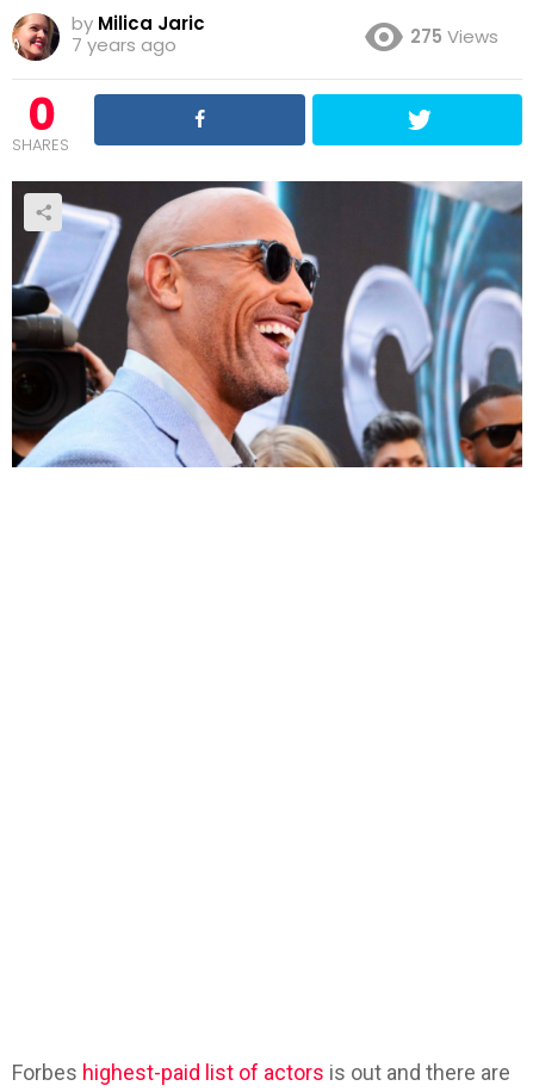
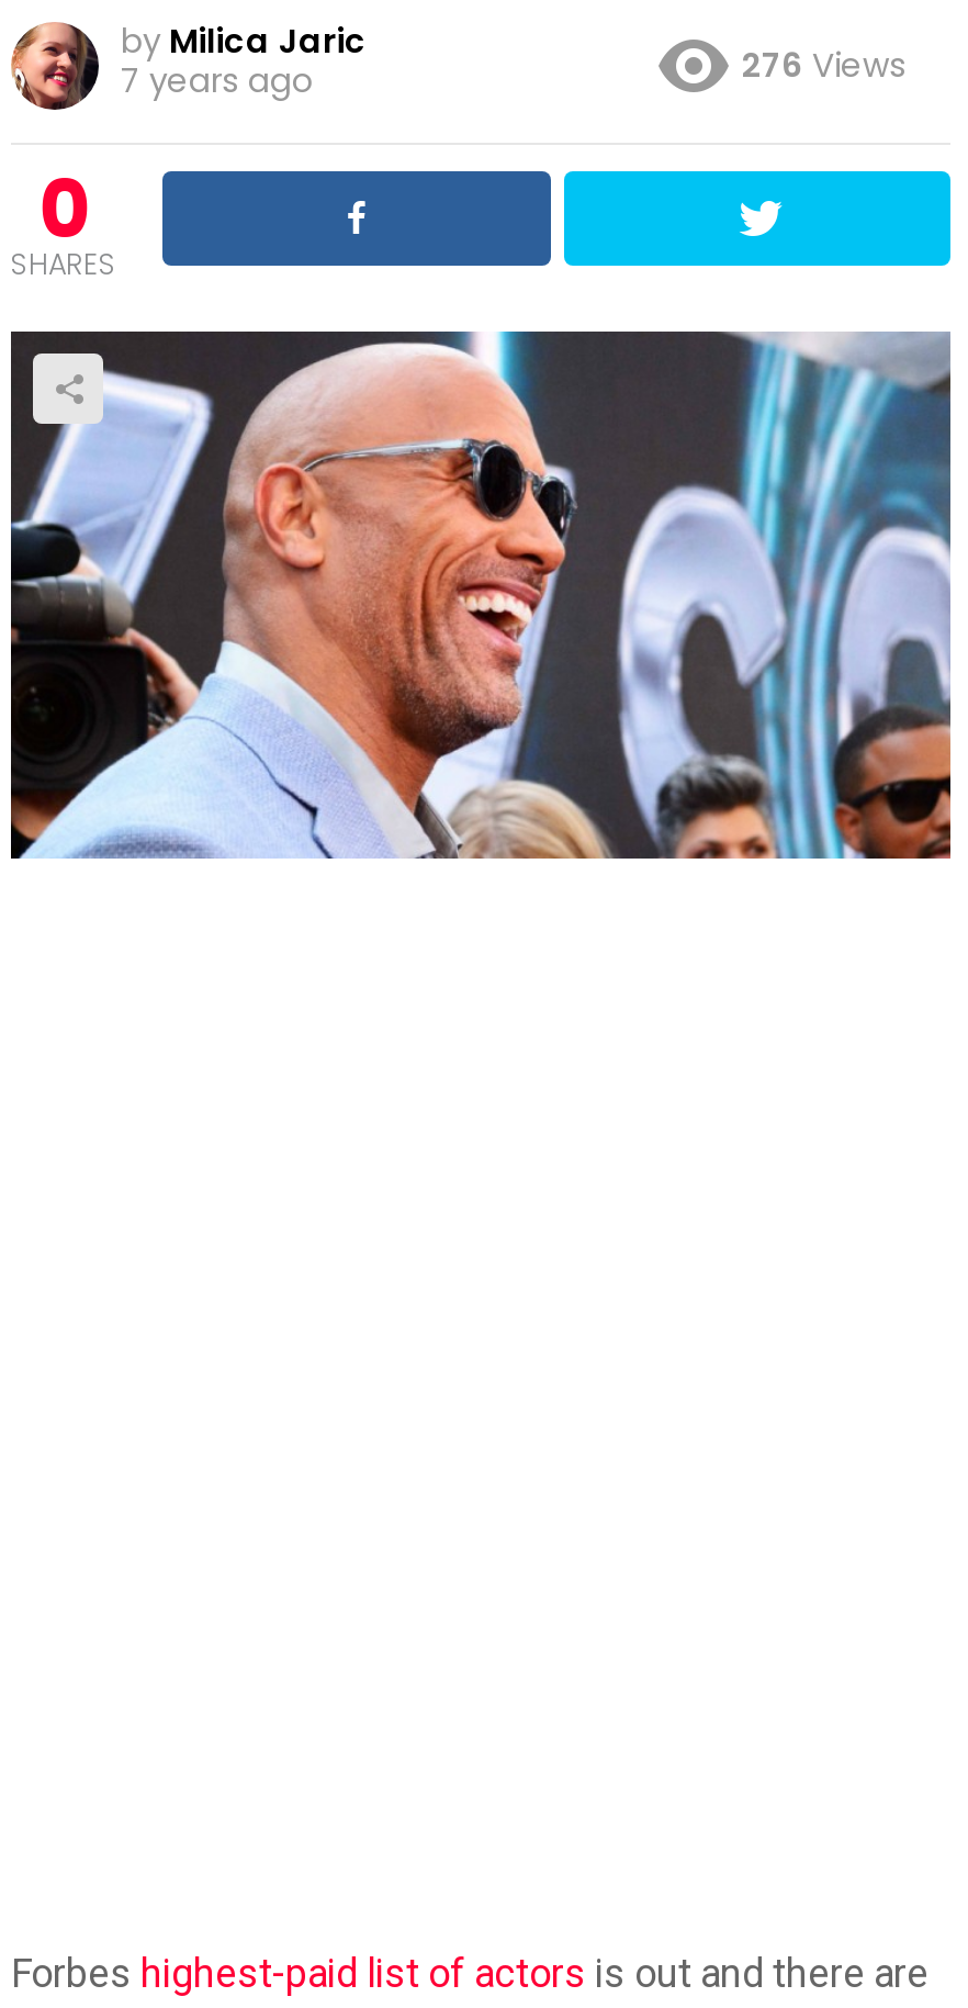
- 275 Views
+ 276 Views
